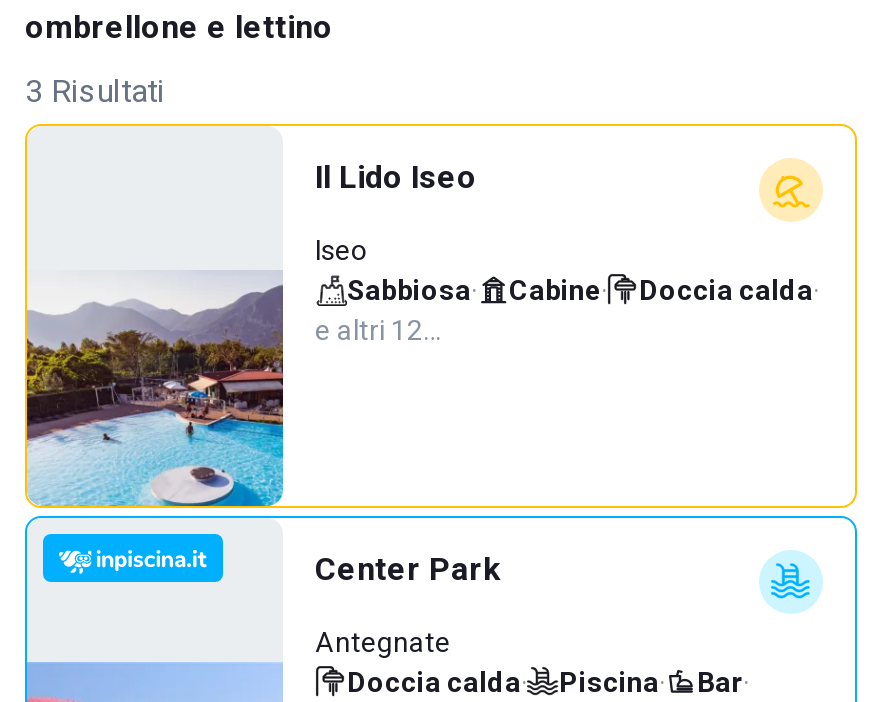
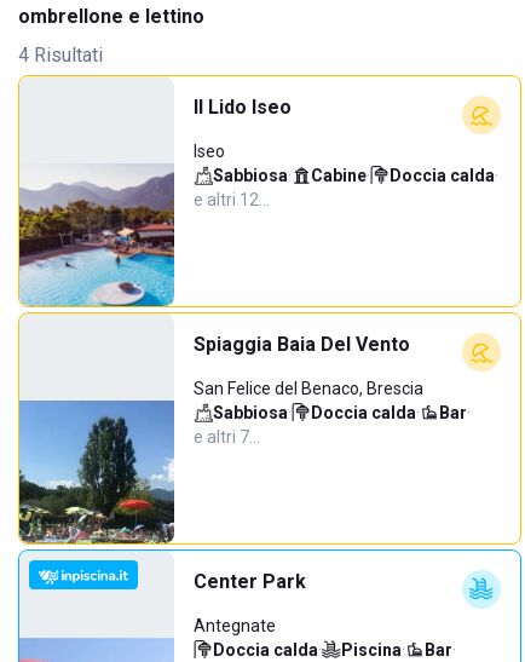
- 3 Risultati
+ 4 Risultati

+ [image]
+ Spiaggia Baia Del Vento
+ San Felice del Benaco, Brescia
+ Sabbiosa·
+ Doccia calda·
+ Bar·
+ e altri 7…
